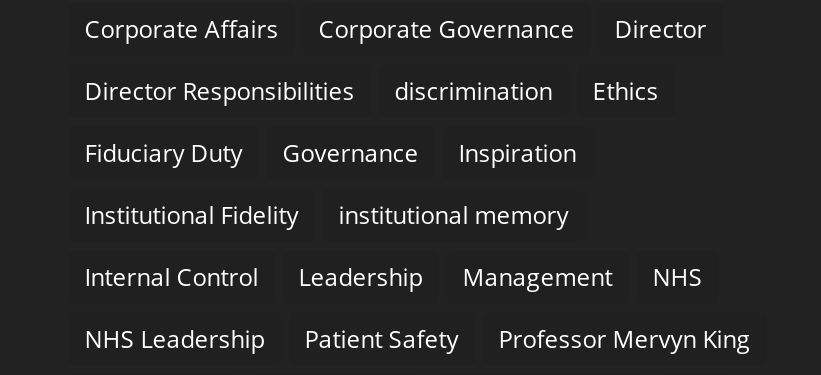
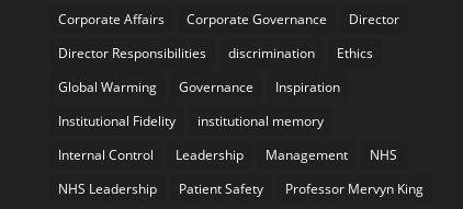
- Fiduciary Duty
+ Global Warming
